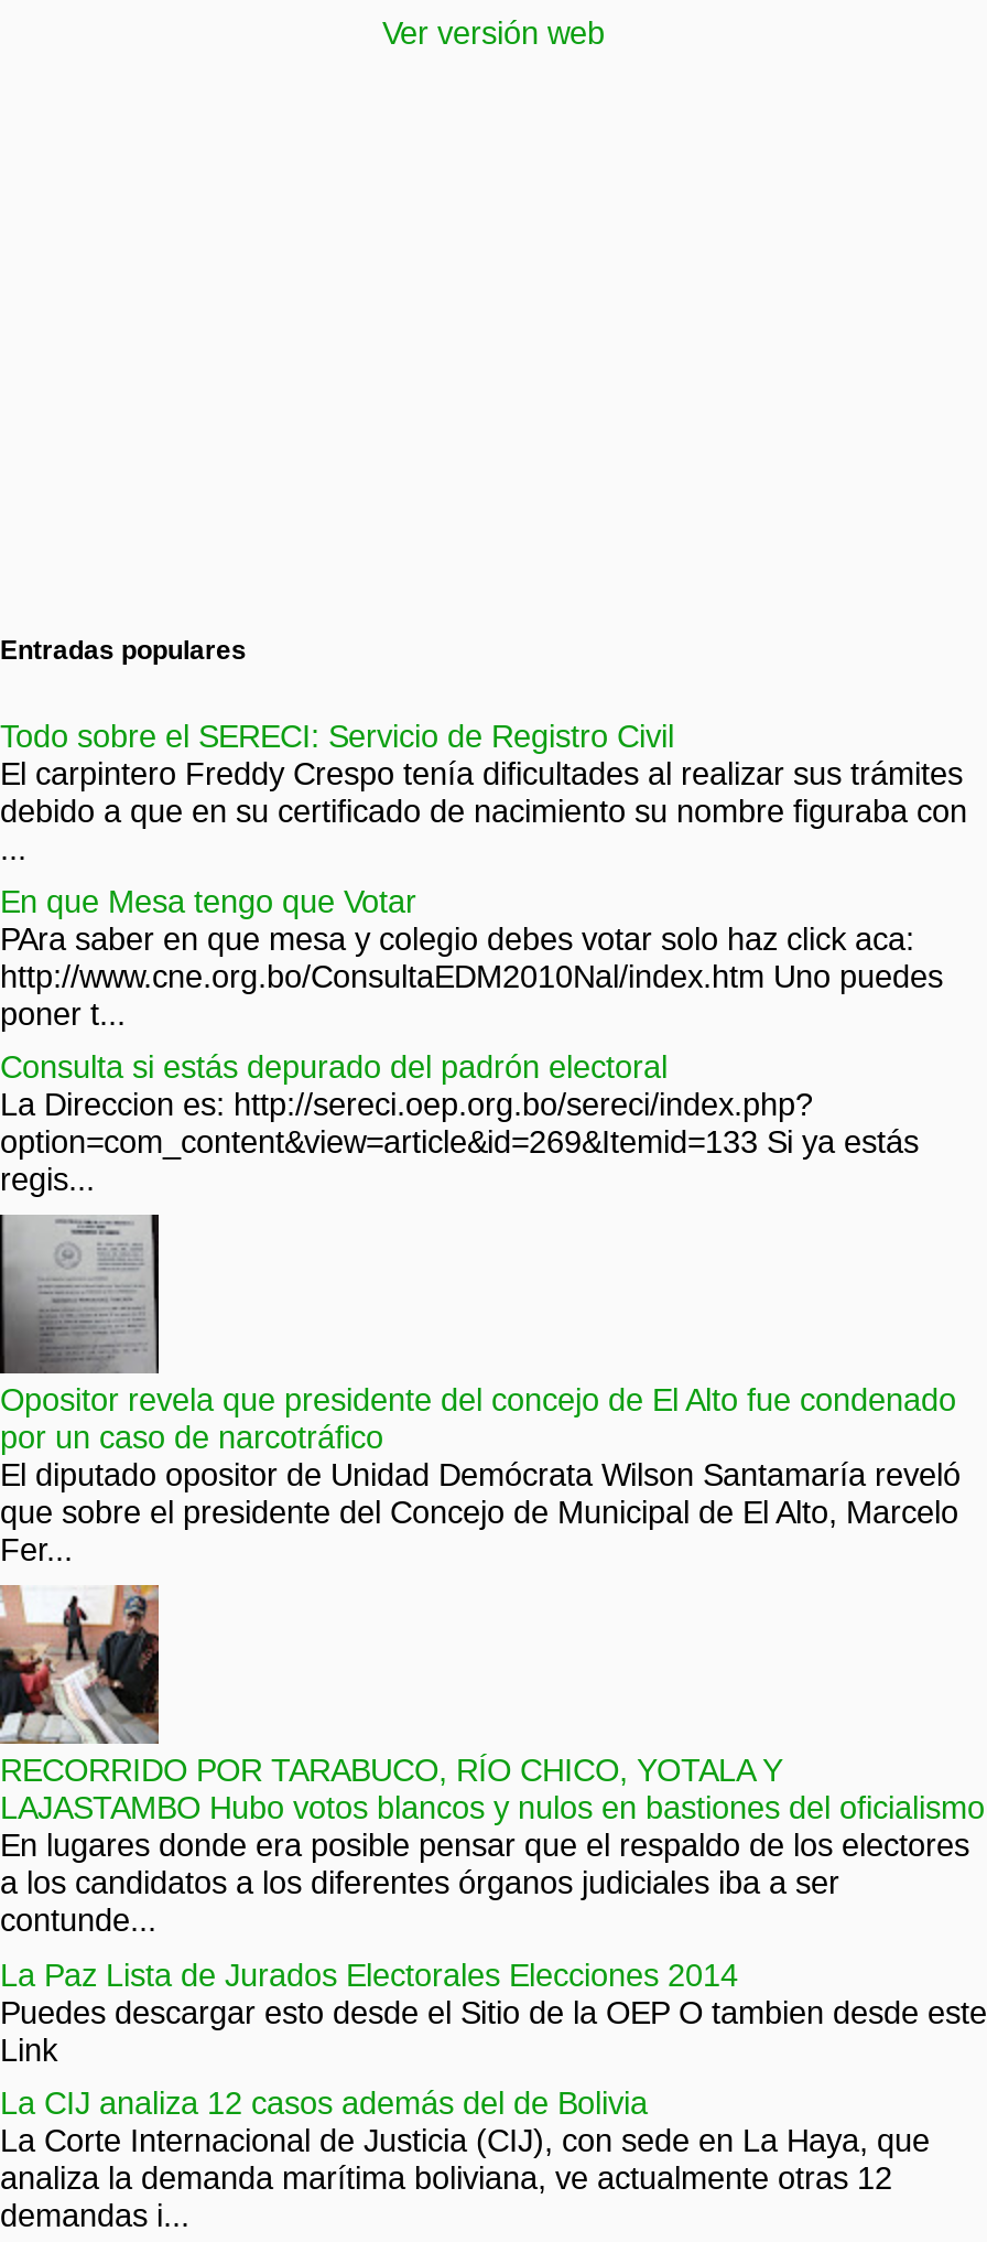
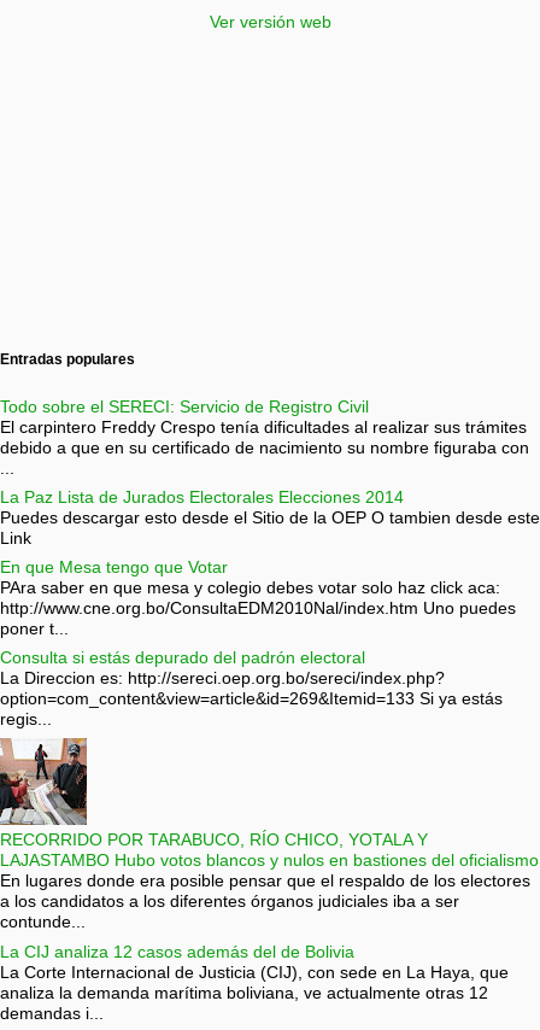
moved down: En que Mesa tengo que Votar | PAra saber en que mesa y colegio debes votar solo haz click aca: | http://www.cne.org.bo/ConsultaEDM2010Nal/index.htm Uno puedes | poner t... | Consulta si estás depurado del padrón electoral | La Direccion es: http://sereci.oep.org.bo/sereci/index.php? | option=com_content&view=article&id=269&Itemid=133 Si ya estás | regis...

- [image]
- Opositor revela que presidente del concejo de El Alto fue condenado
- por un caso de narcotráfico
- El diputado opositor de Unidad Demócrata Wilson Santamaría reveló
- que sobre el presidente del Concejo de Municipal de El Alto, Marcelo
- Fer...

moved up: La Paz Lista de Jurados Electorales Elecciones 2014 | Puedes descargar esto desde el Sitio de la OEP O tambien desde este | Link
